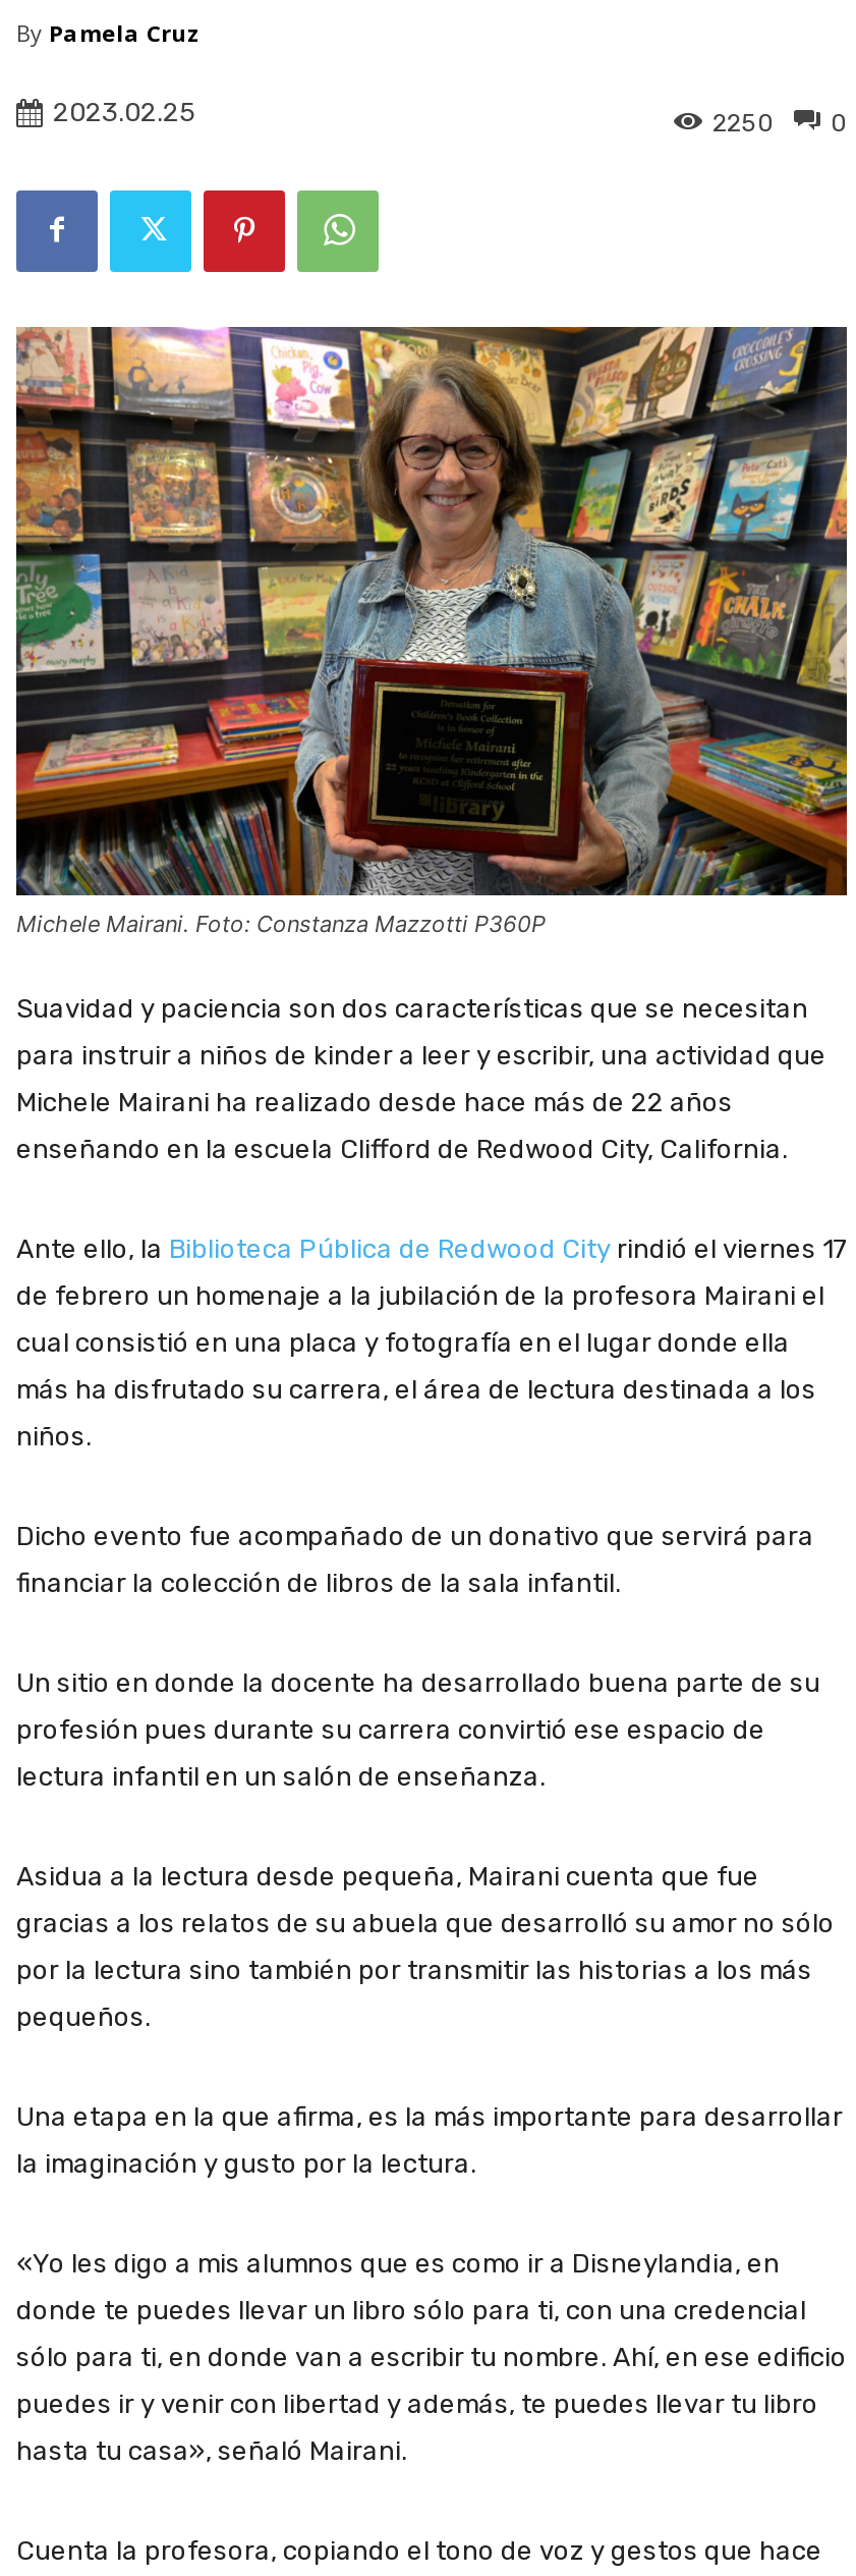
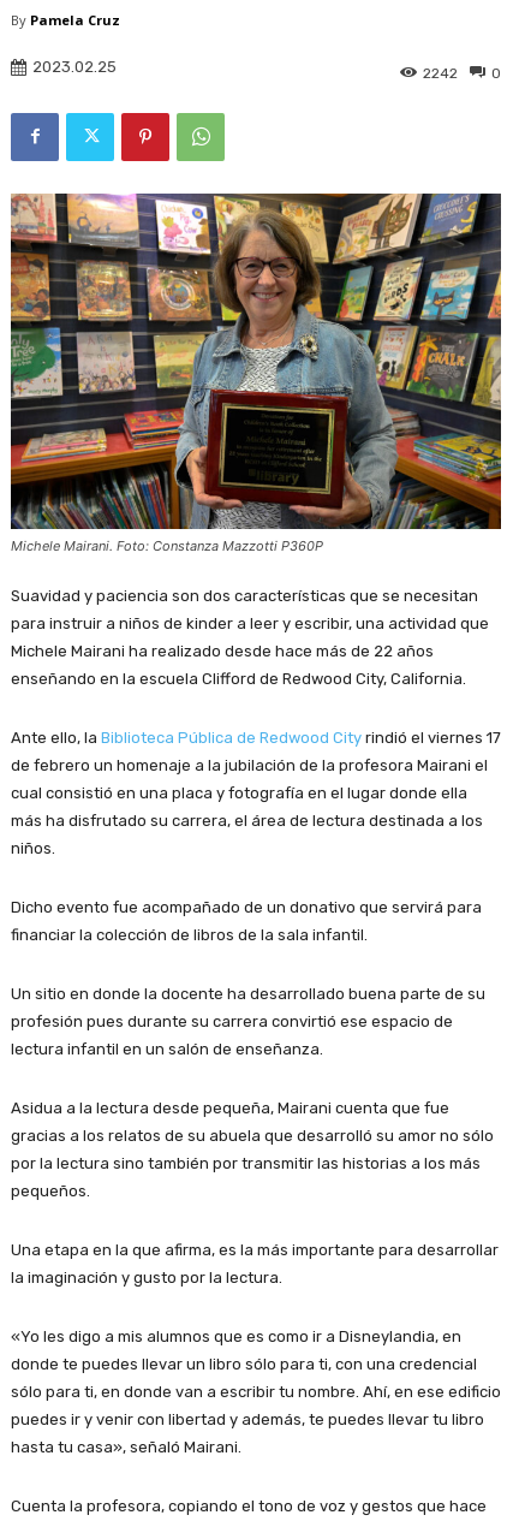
- 2250 0
+ 2242 0
